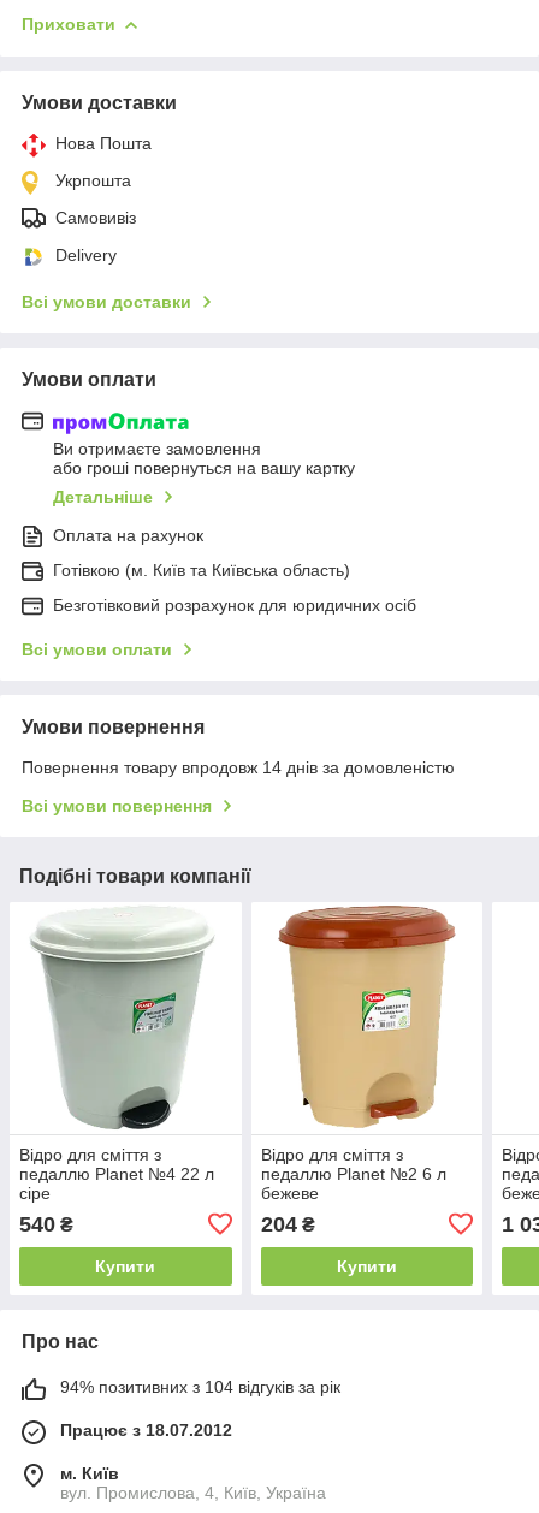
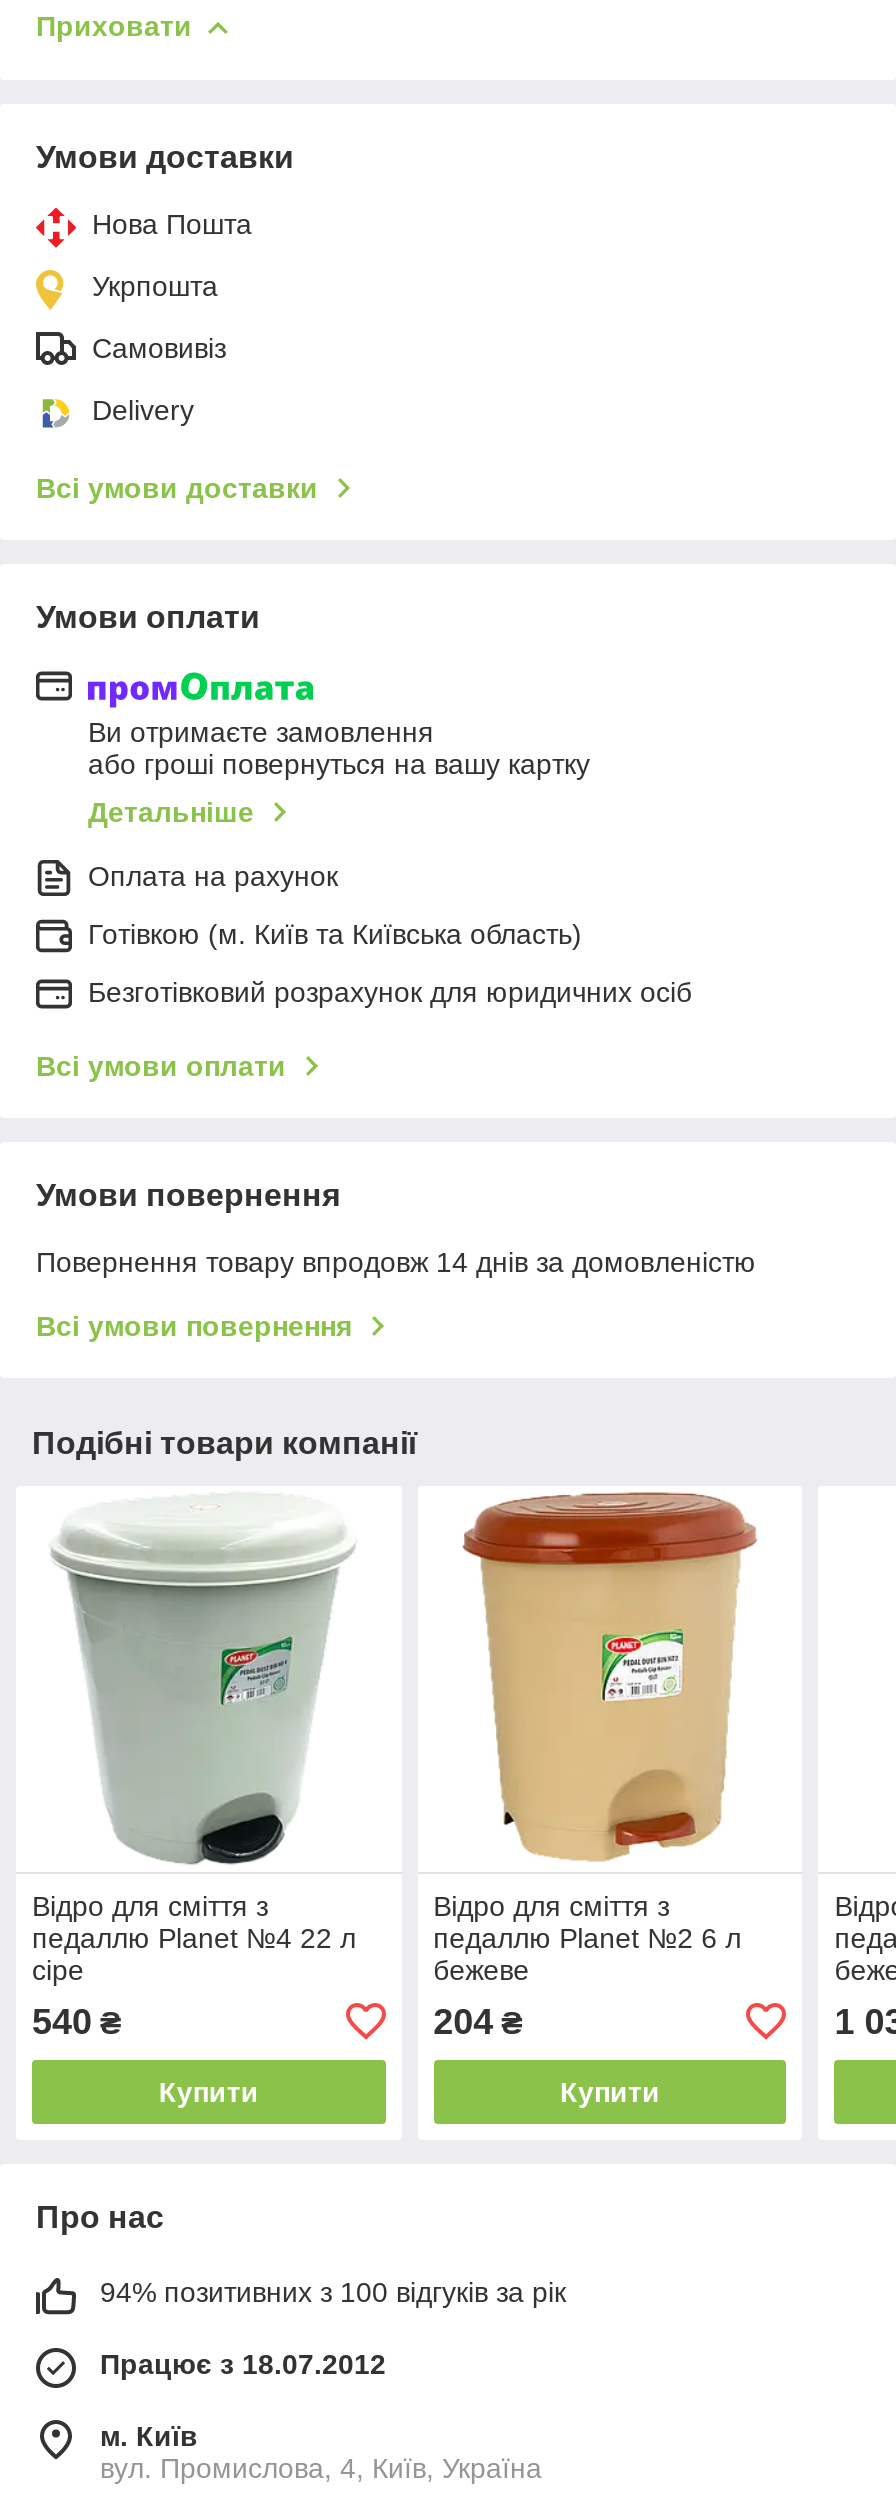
- 94% позитивних з 104 відгуків за рік
+ 94% позитивних з 100 відгуків за рік
